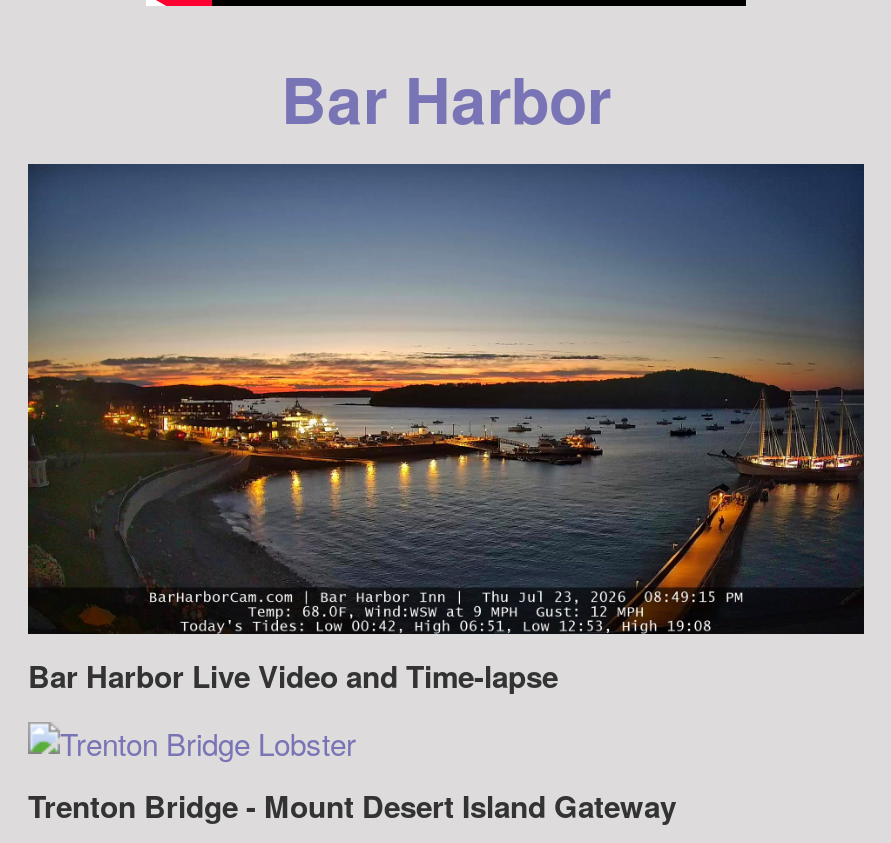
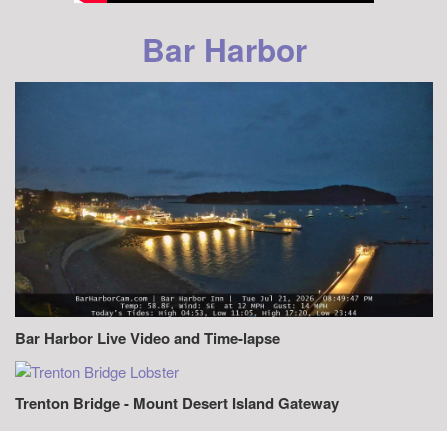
- [image]
+ [image]
